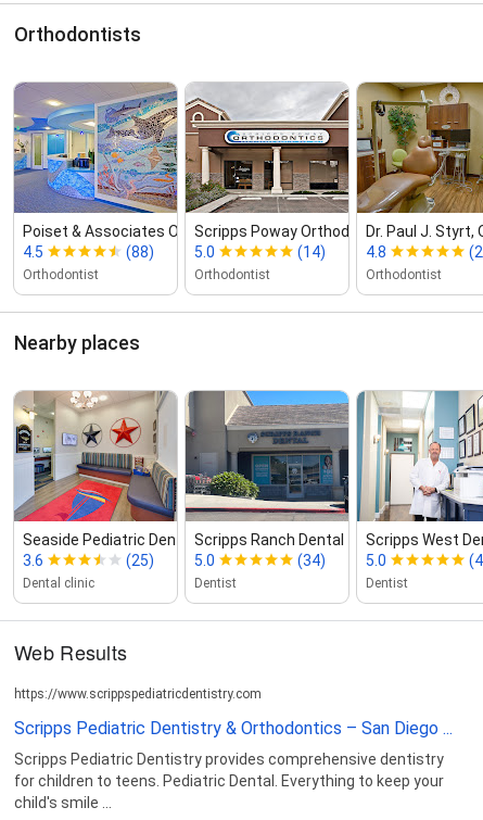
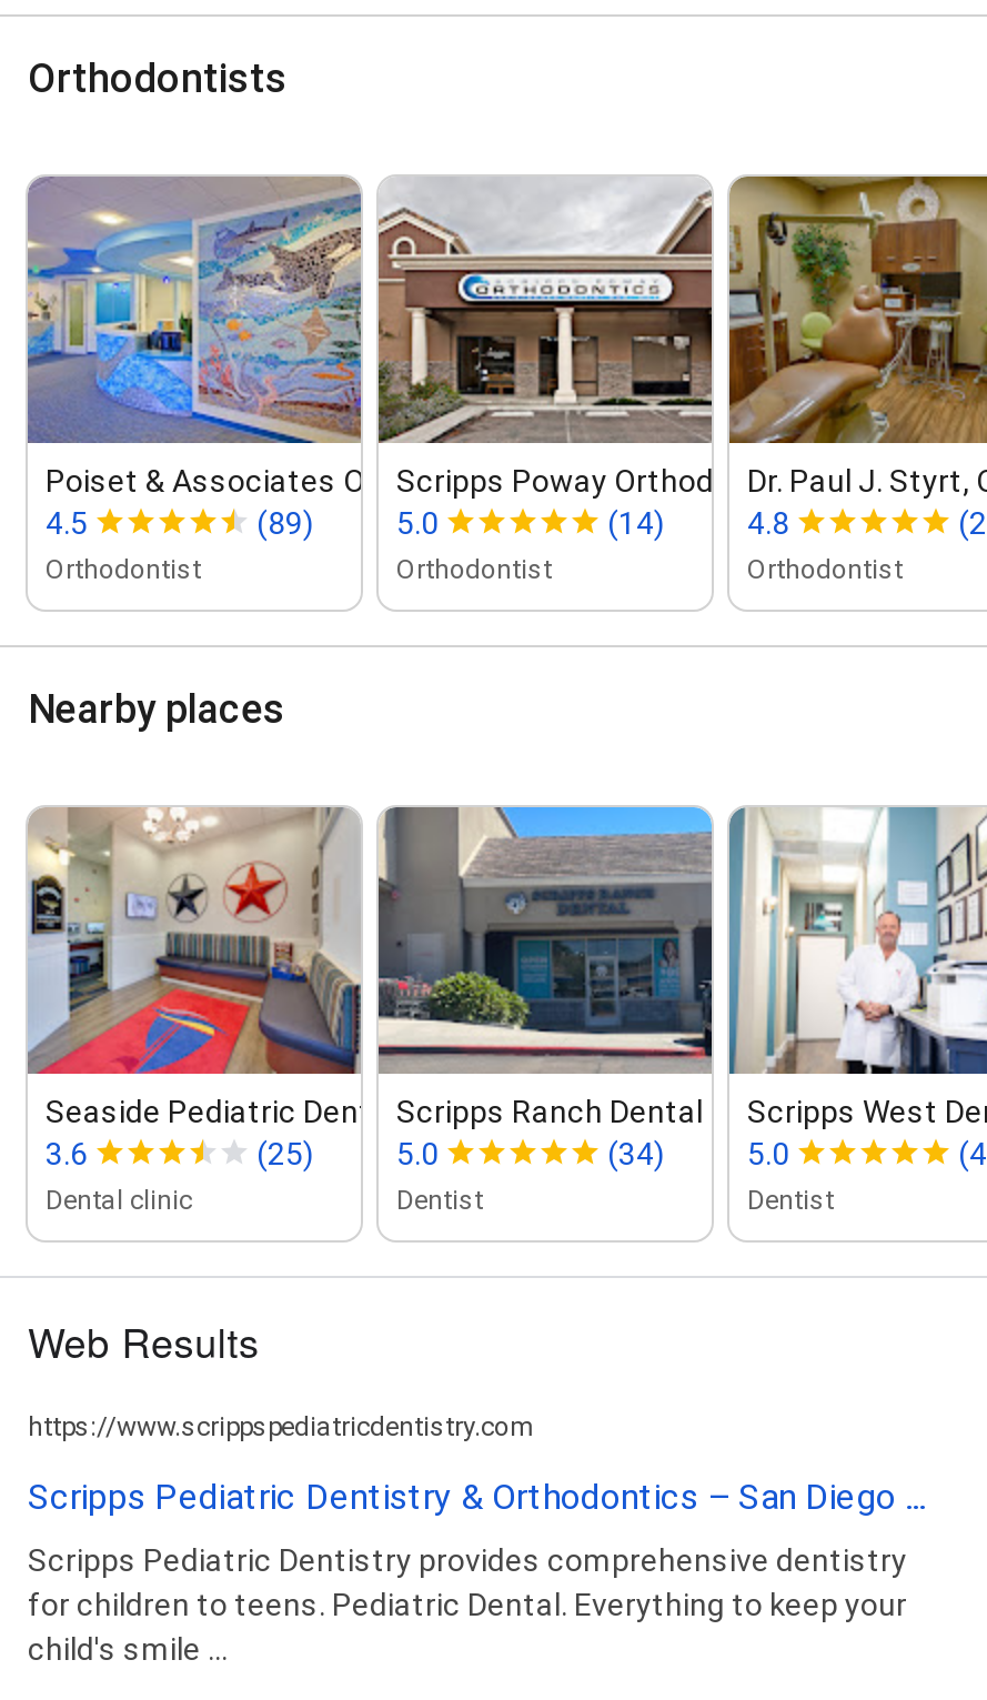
- (88)
+ (89)
